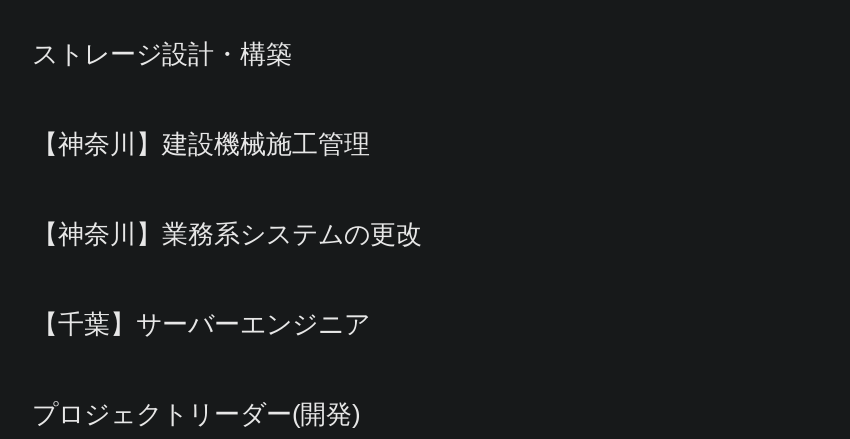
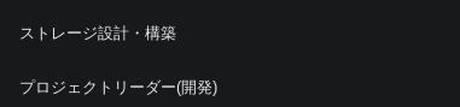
- 【神奈川】建設機械施工管理
- 【神奈川】業務系システムの更改
- 【千葉】サーバーエンジニア
